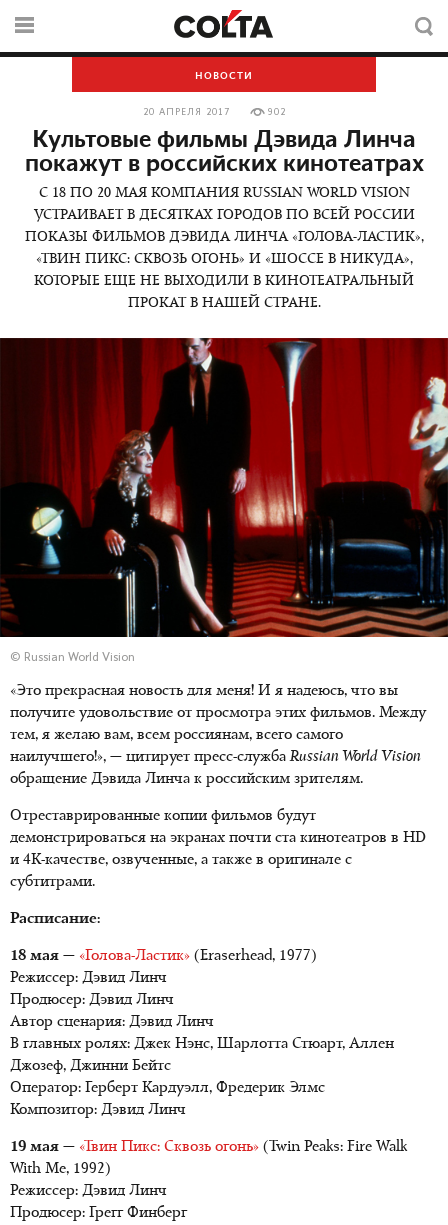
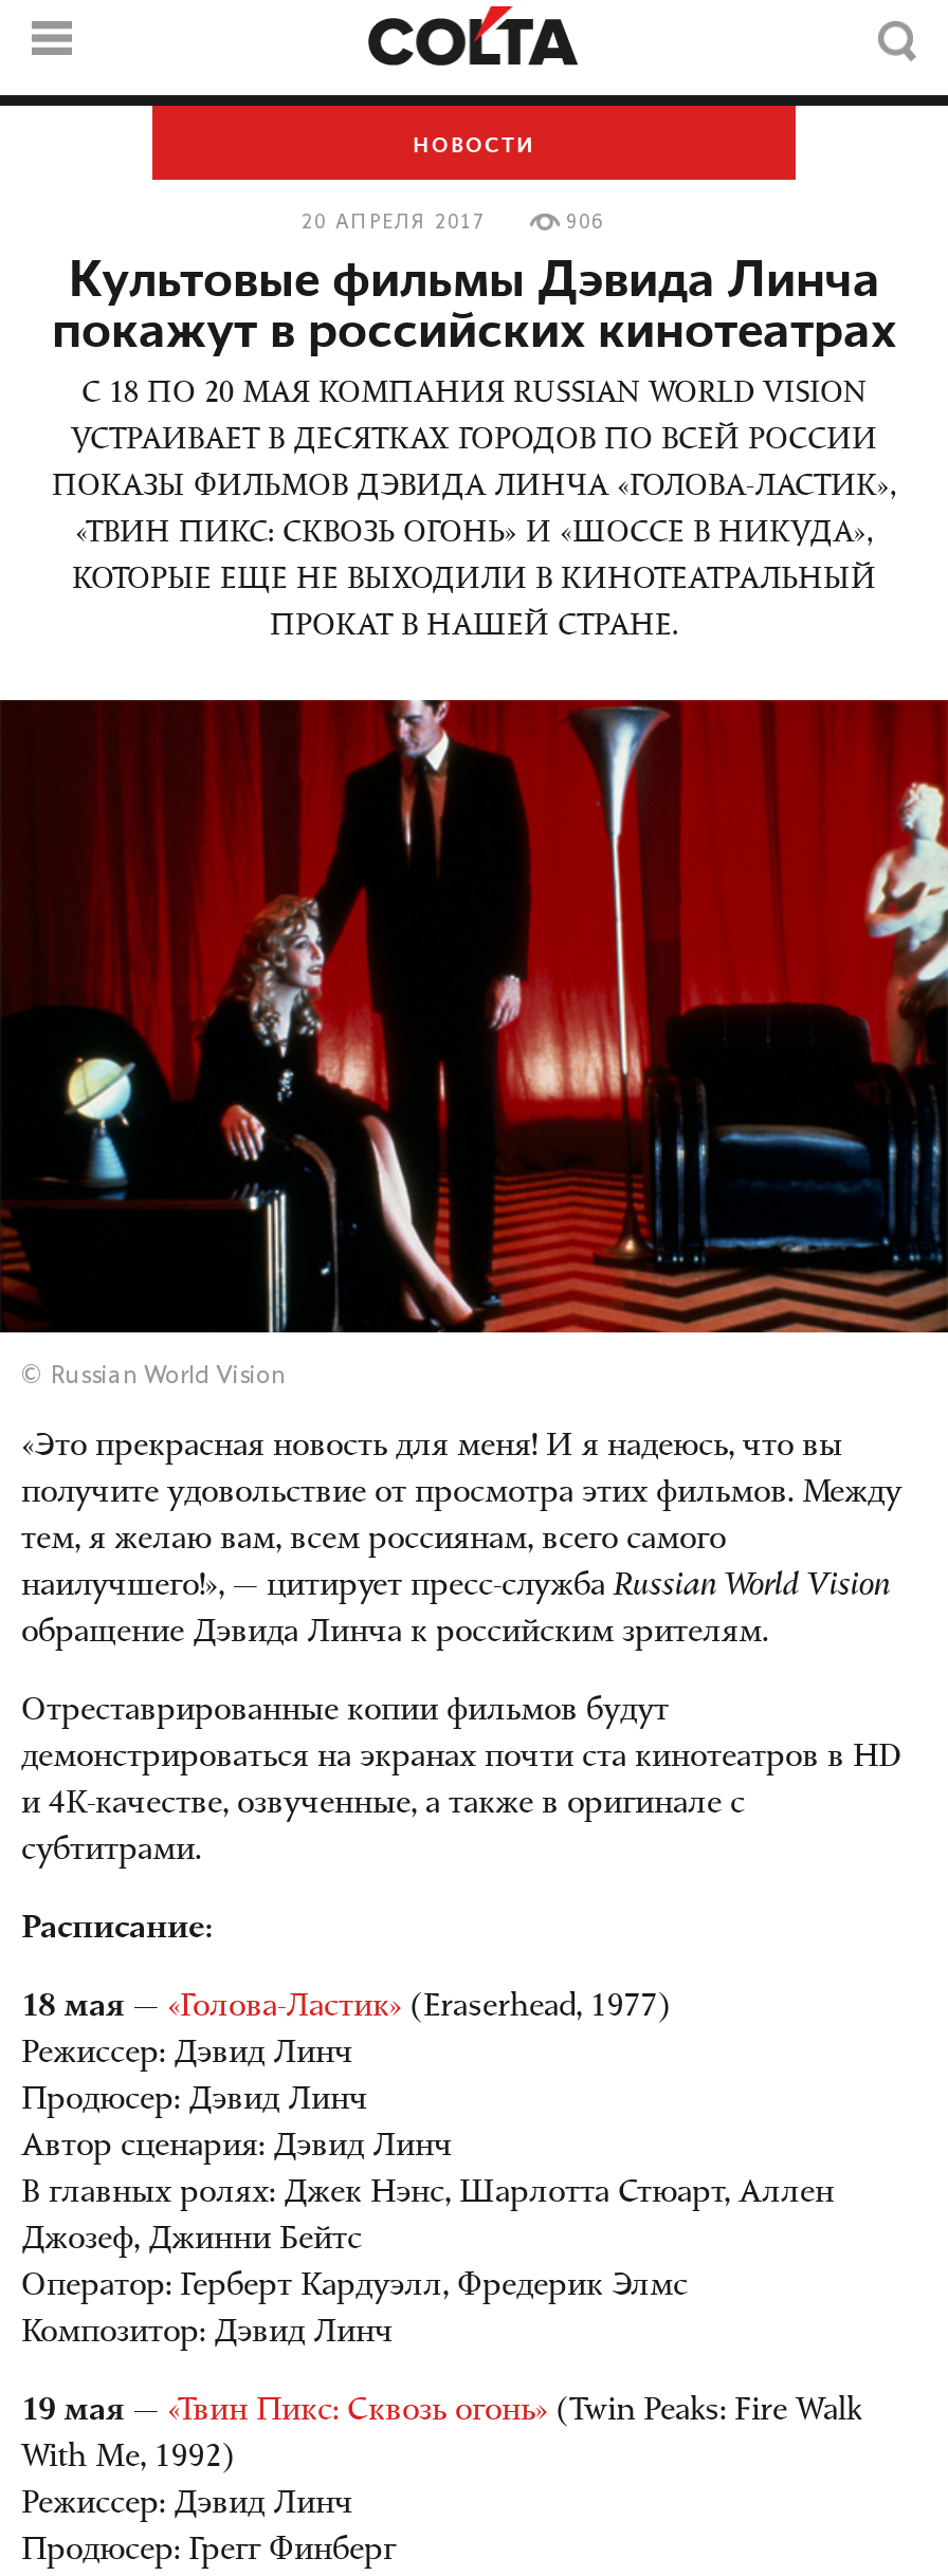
- 902
+ 906
